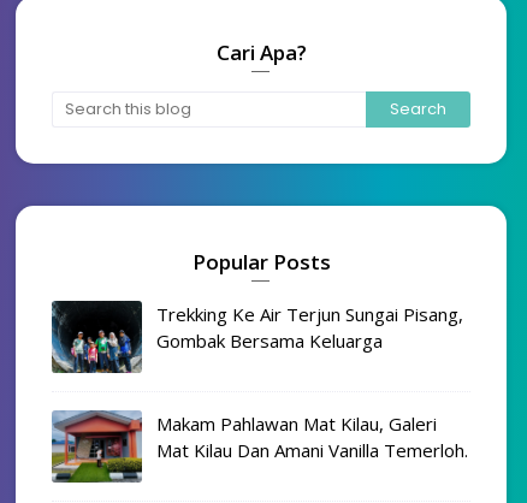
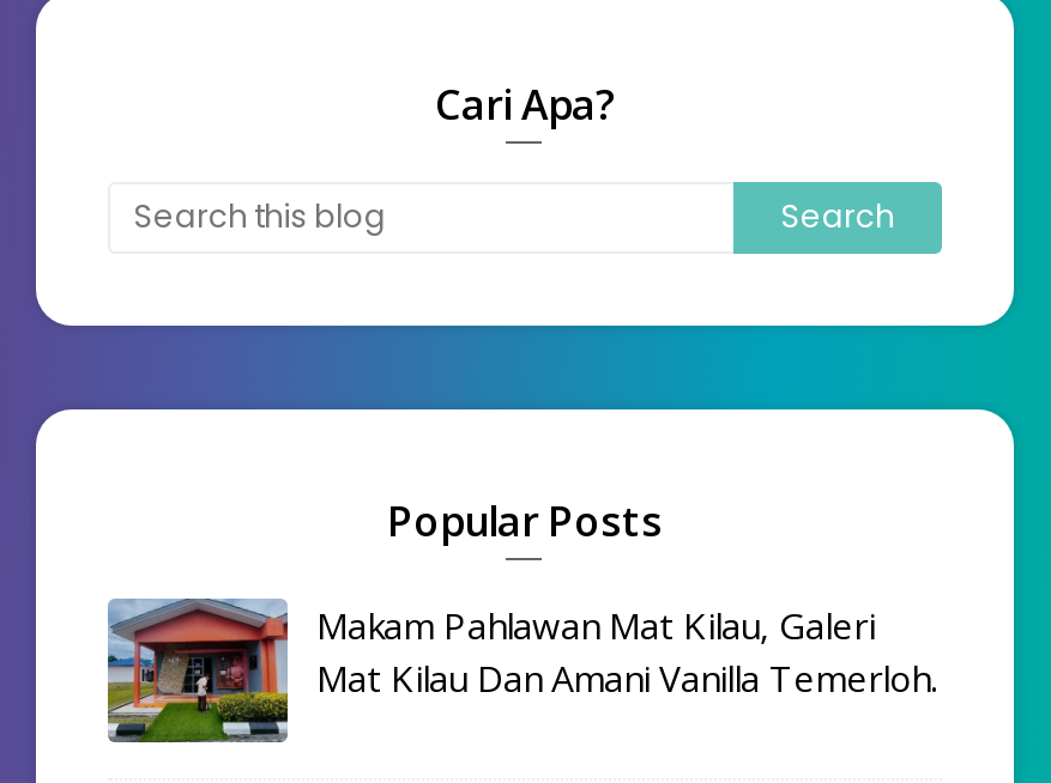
- [image]
- Trekking Ke Air Terjun Sungai Pisang,
- Gombak Bersama Keluarga
